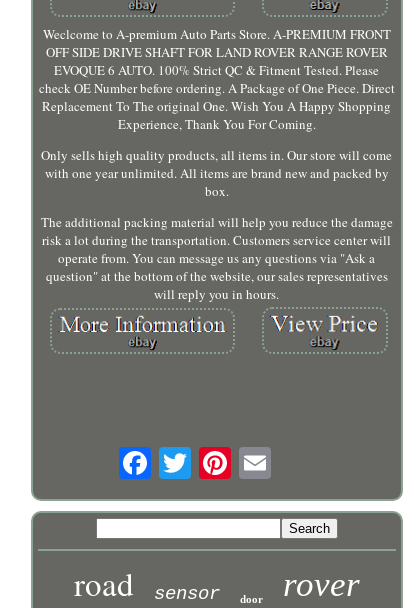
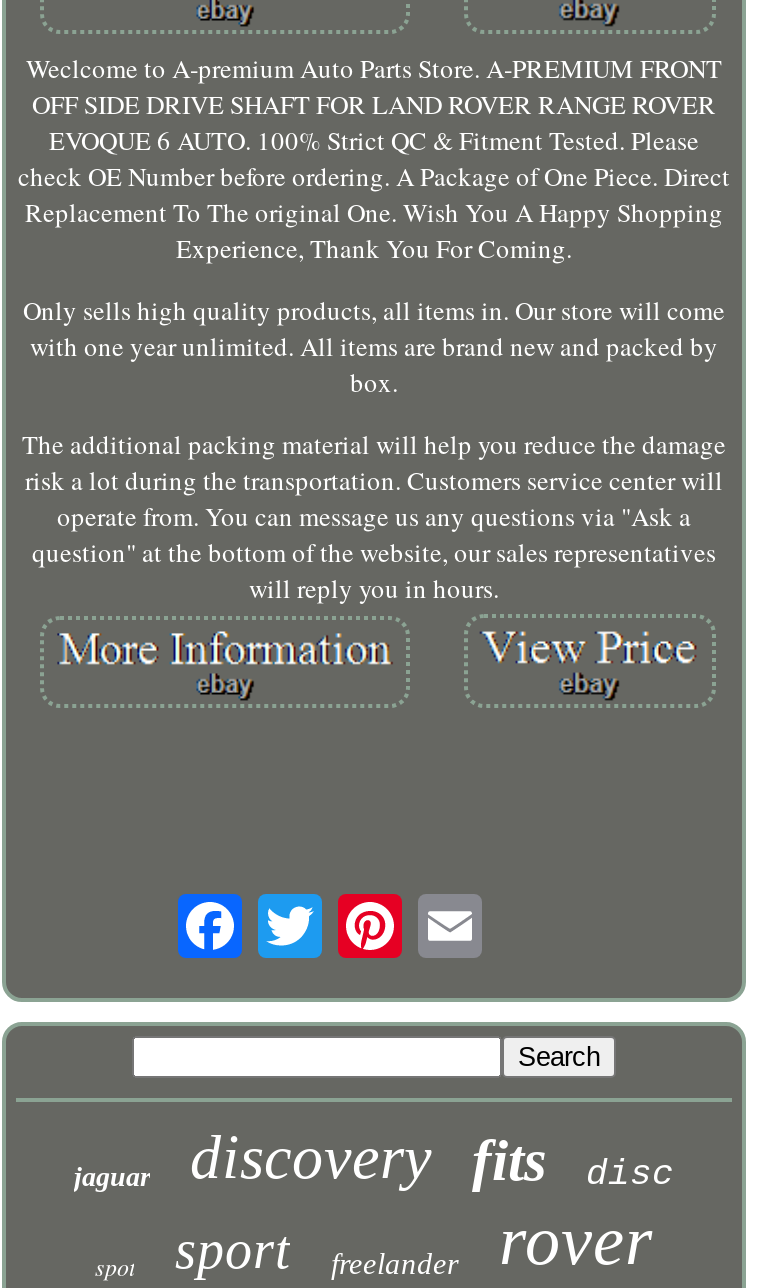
- road
- sensor
- door
+ jaguar
+ discovery
+ fits
+ disc
+ spot
+ sport
+ freelander
